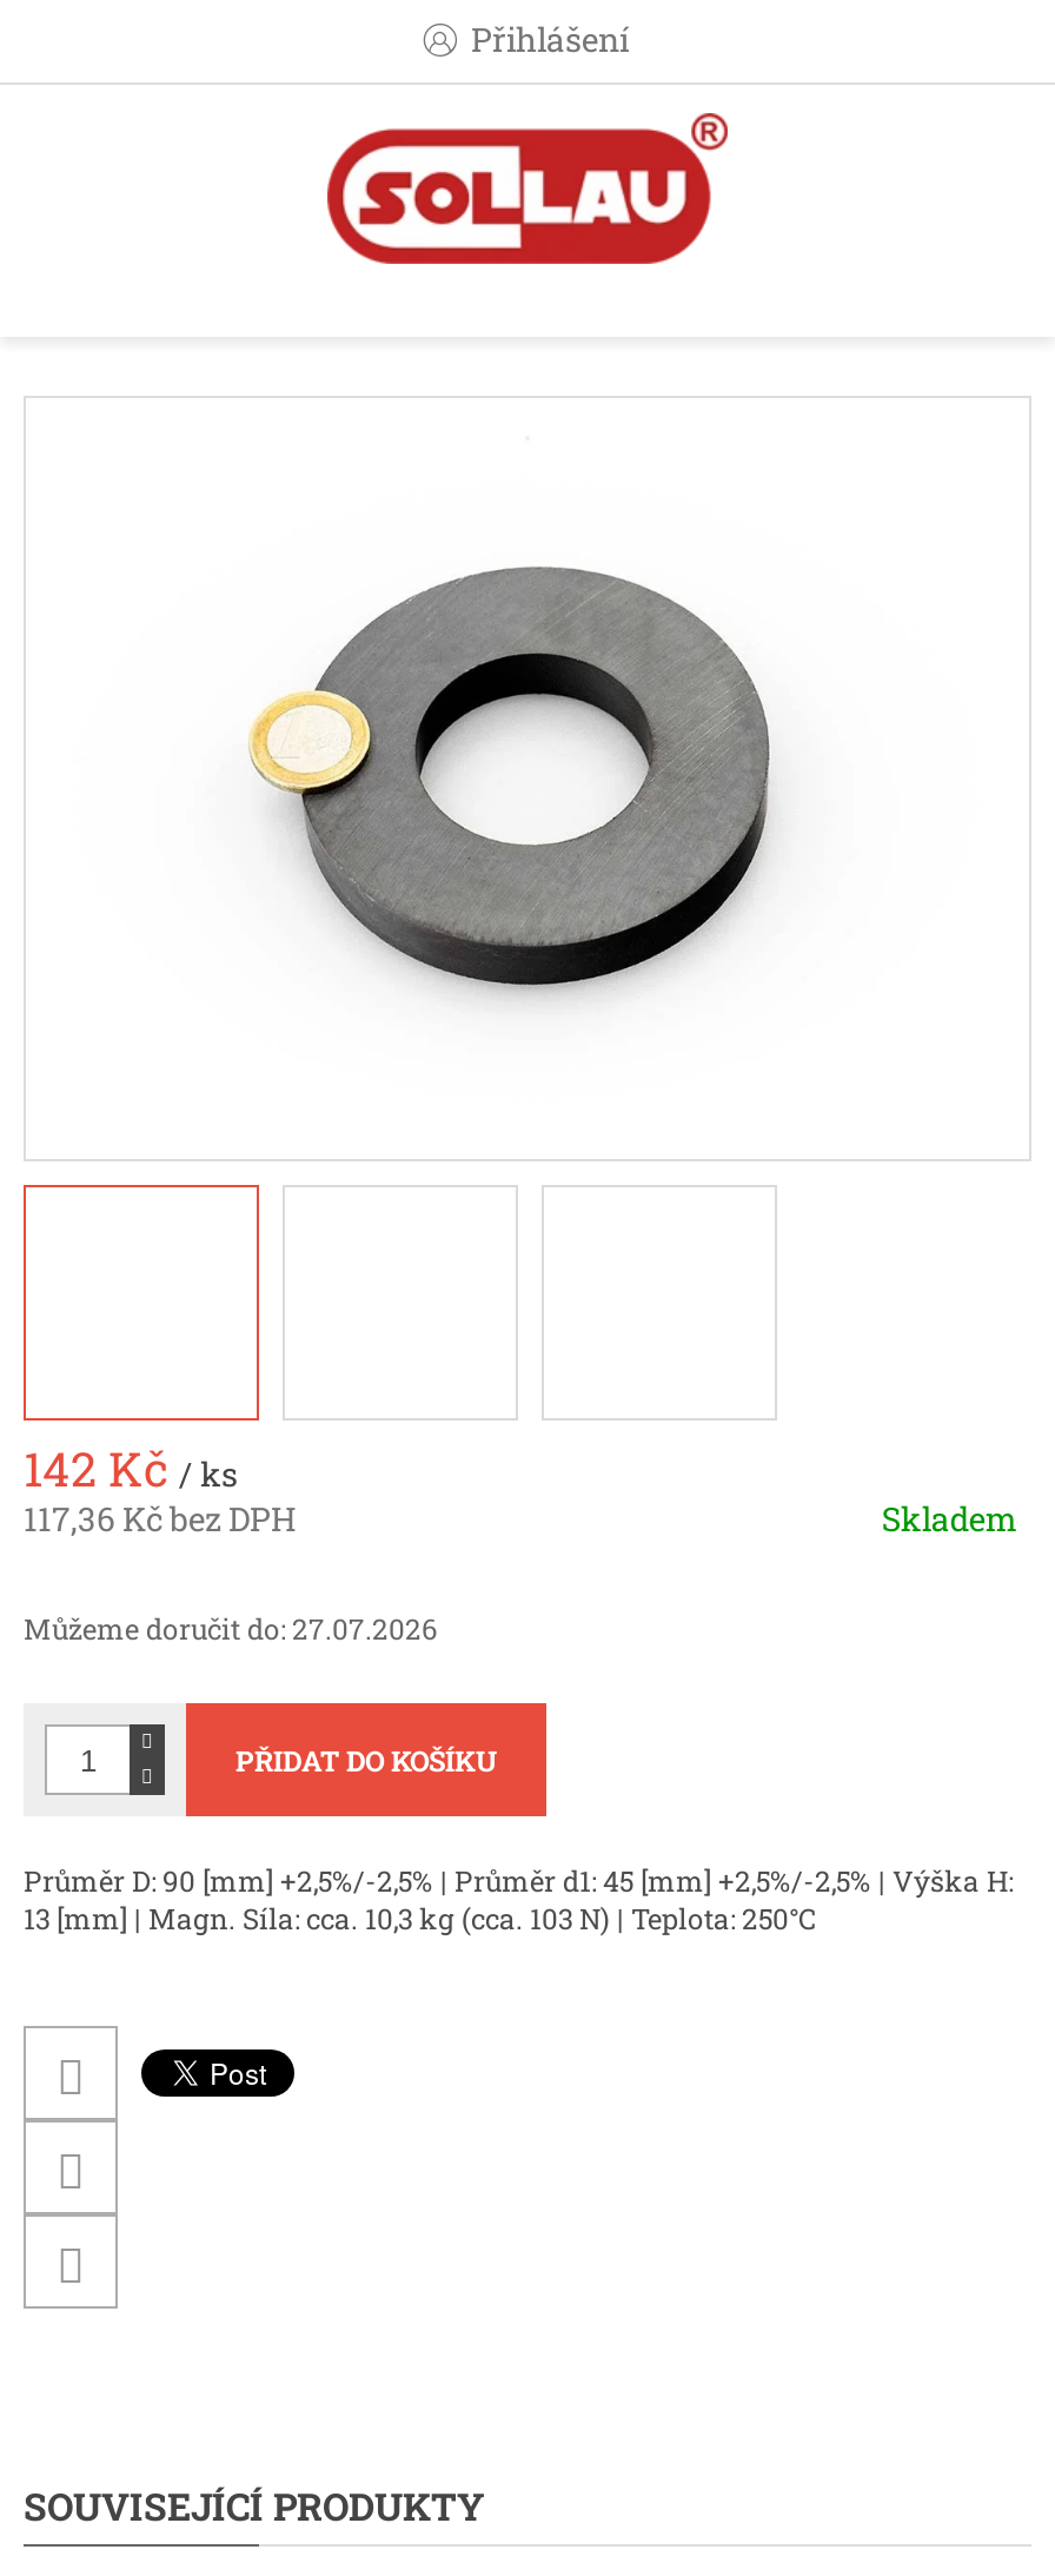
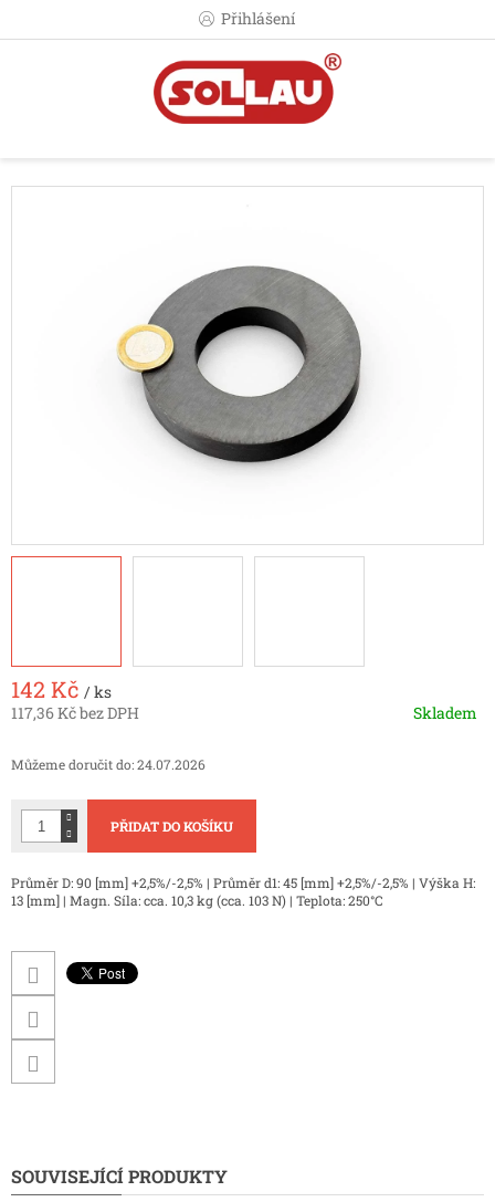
- Můžeme doručit do: 27.07.2026
+ Můžeme doručit do: 24.07.2026
